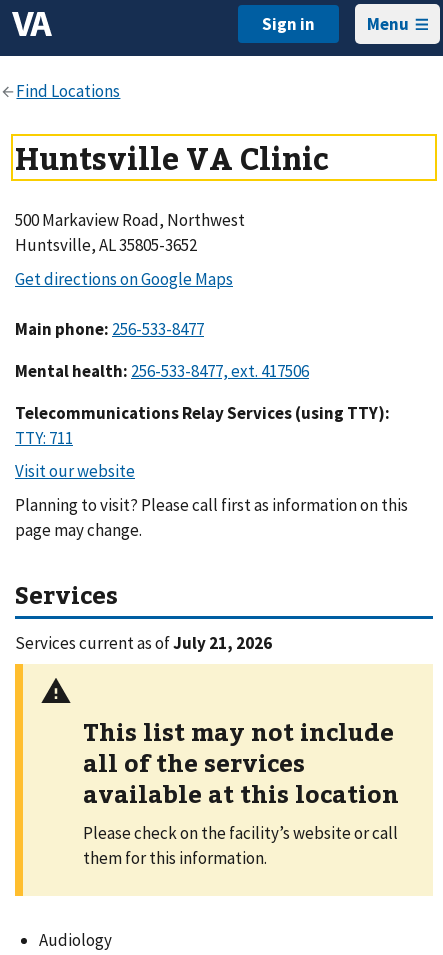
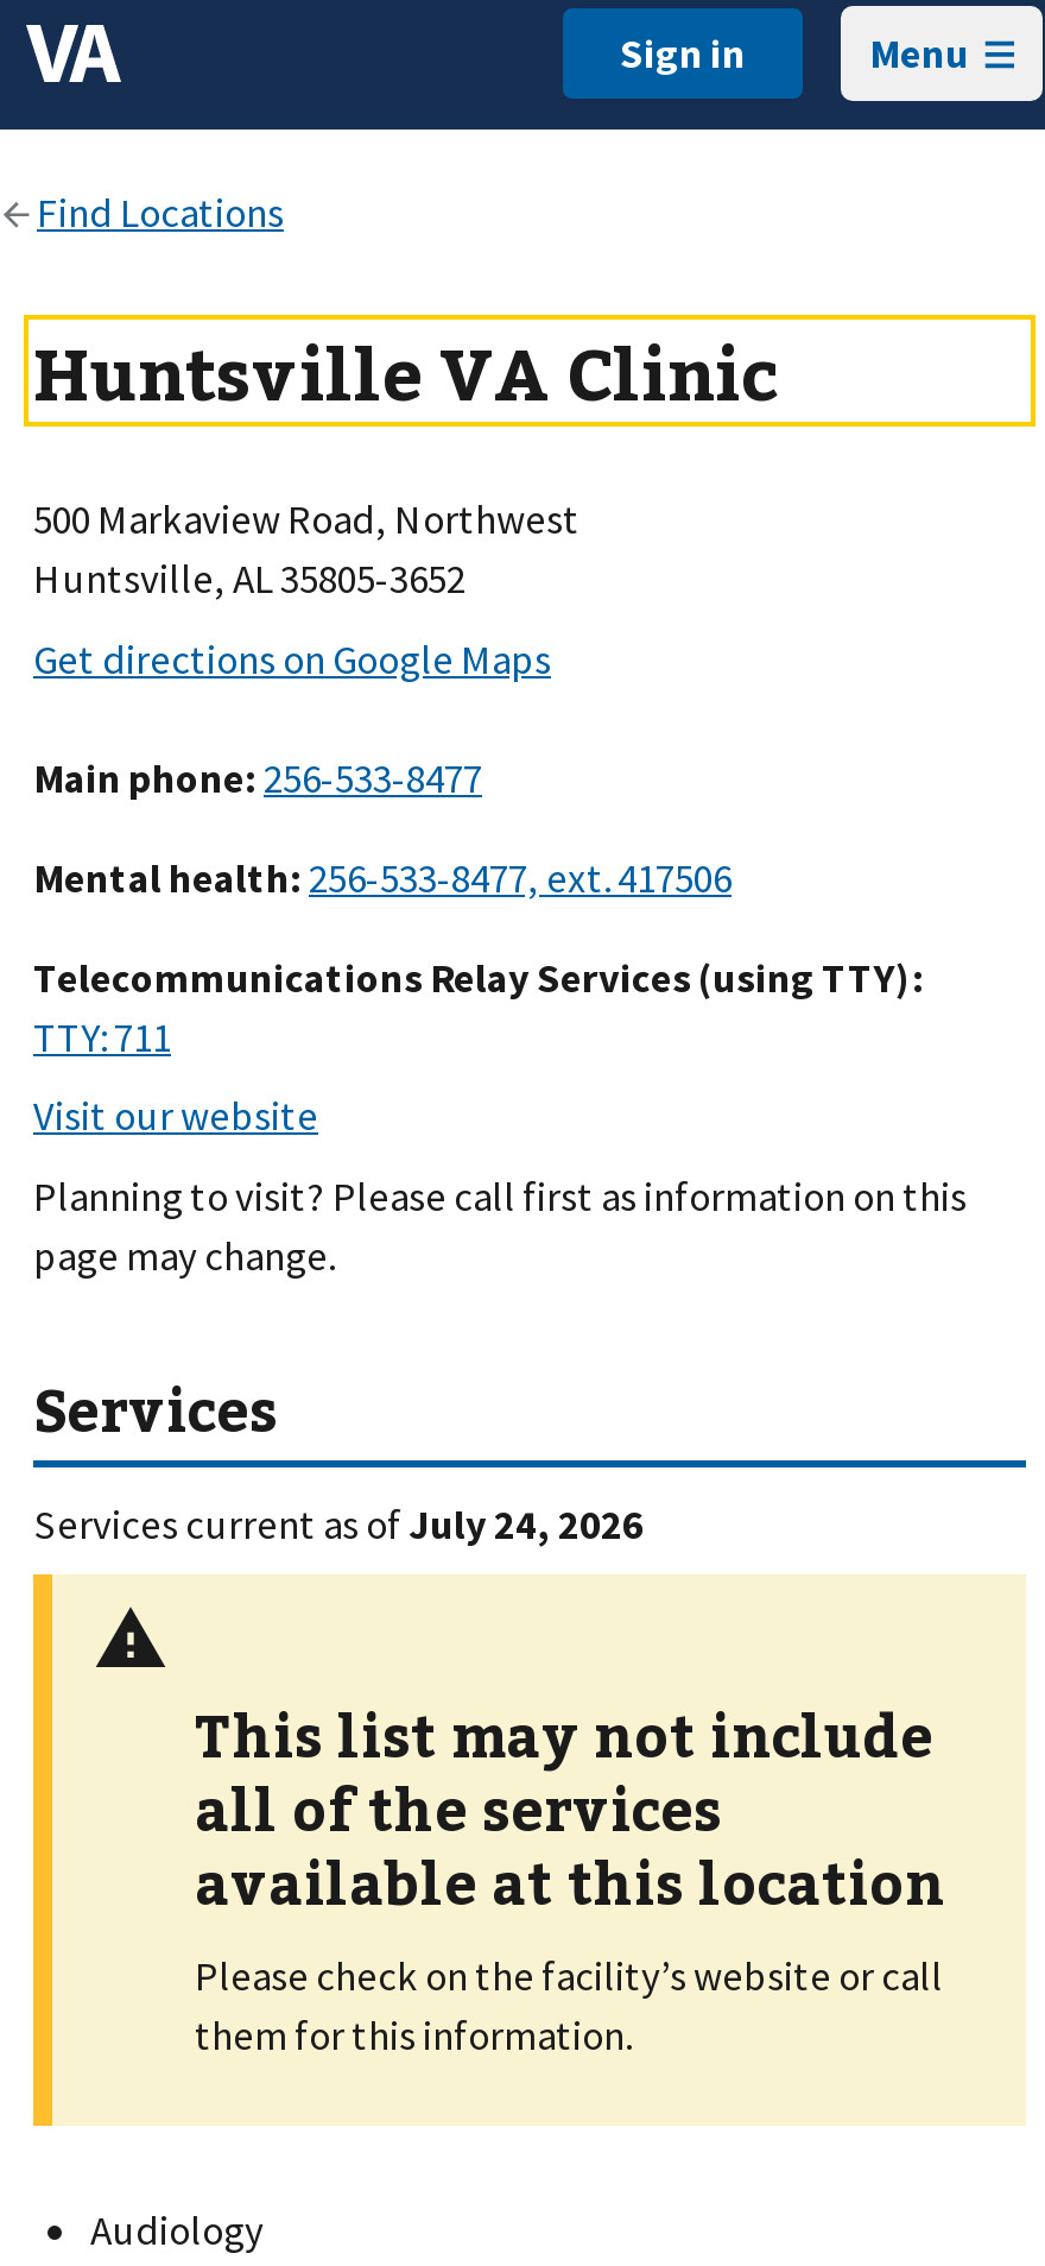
- Services current as of July 21, 2026
+ Services current as of July 24, 2026
